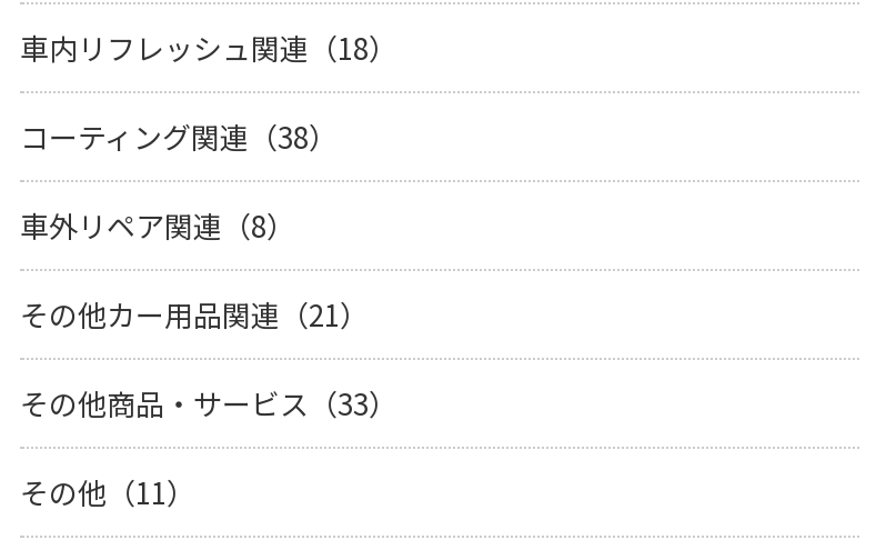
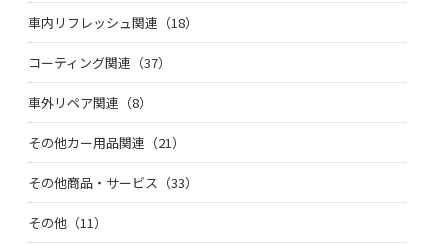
- コーティング関連（38）
+ コーティング関連（37）
